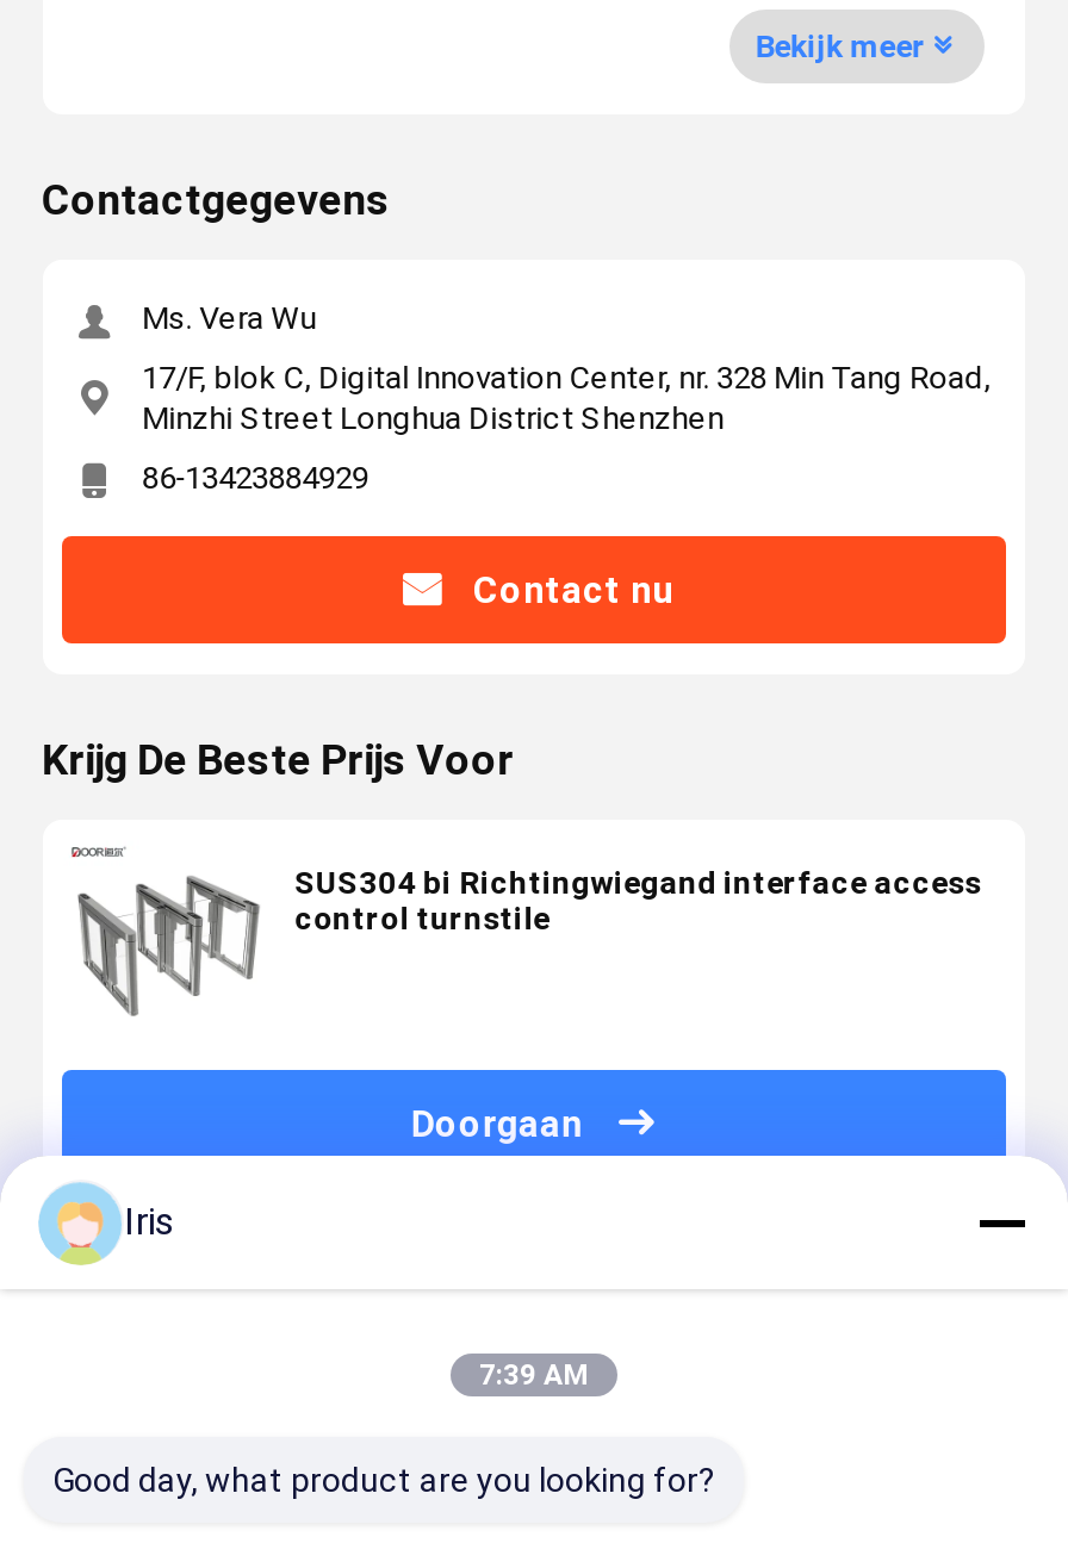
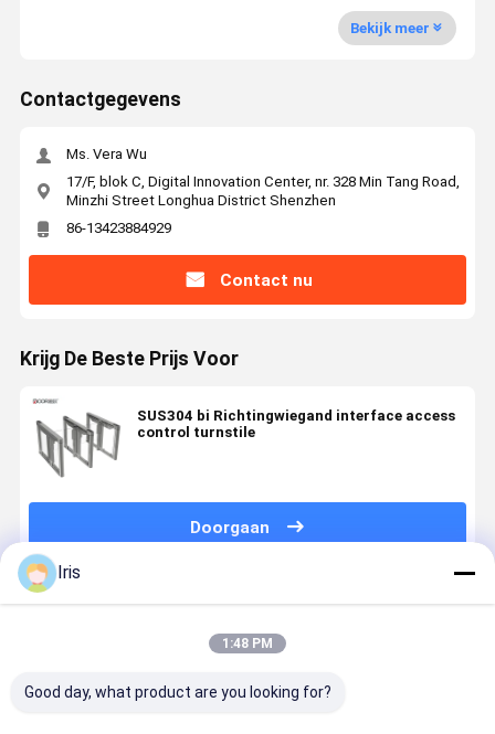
- 7:39 AM
+ 1:48 PM
